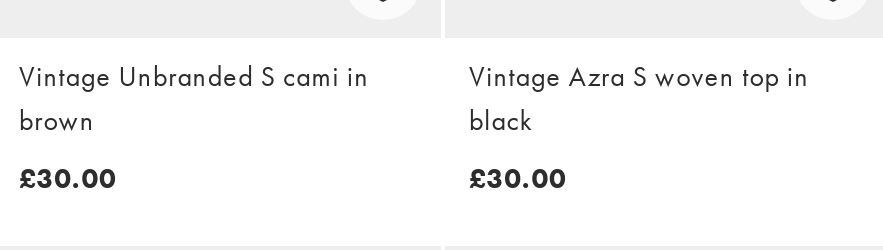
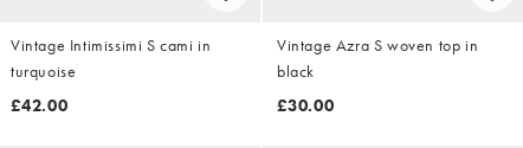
- Vintage Unbranded S cami in
- brown
+ Vintage Intimissimi S cami in
+ turquoise

- £30.00
+ £42.00
